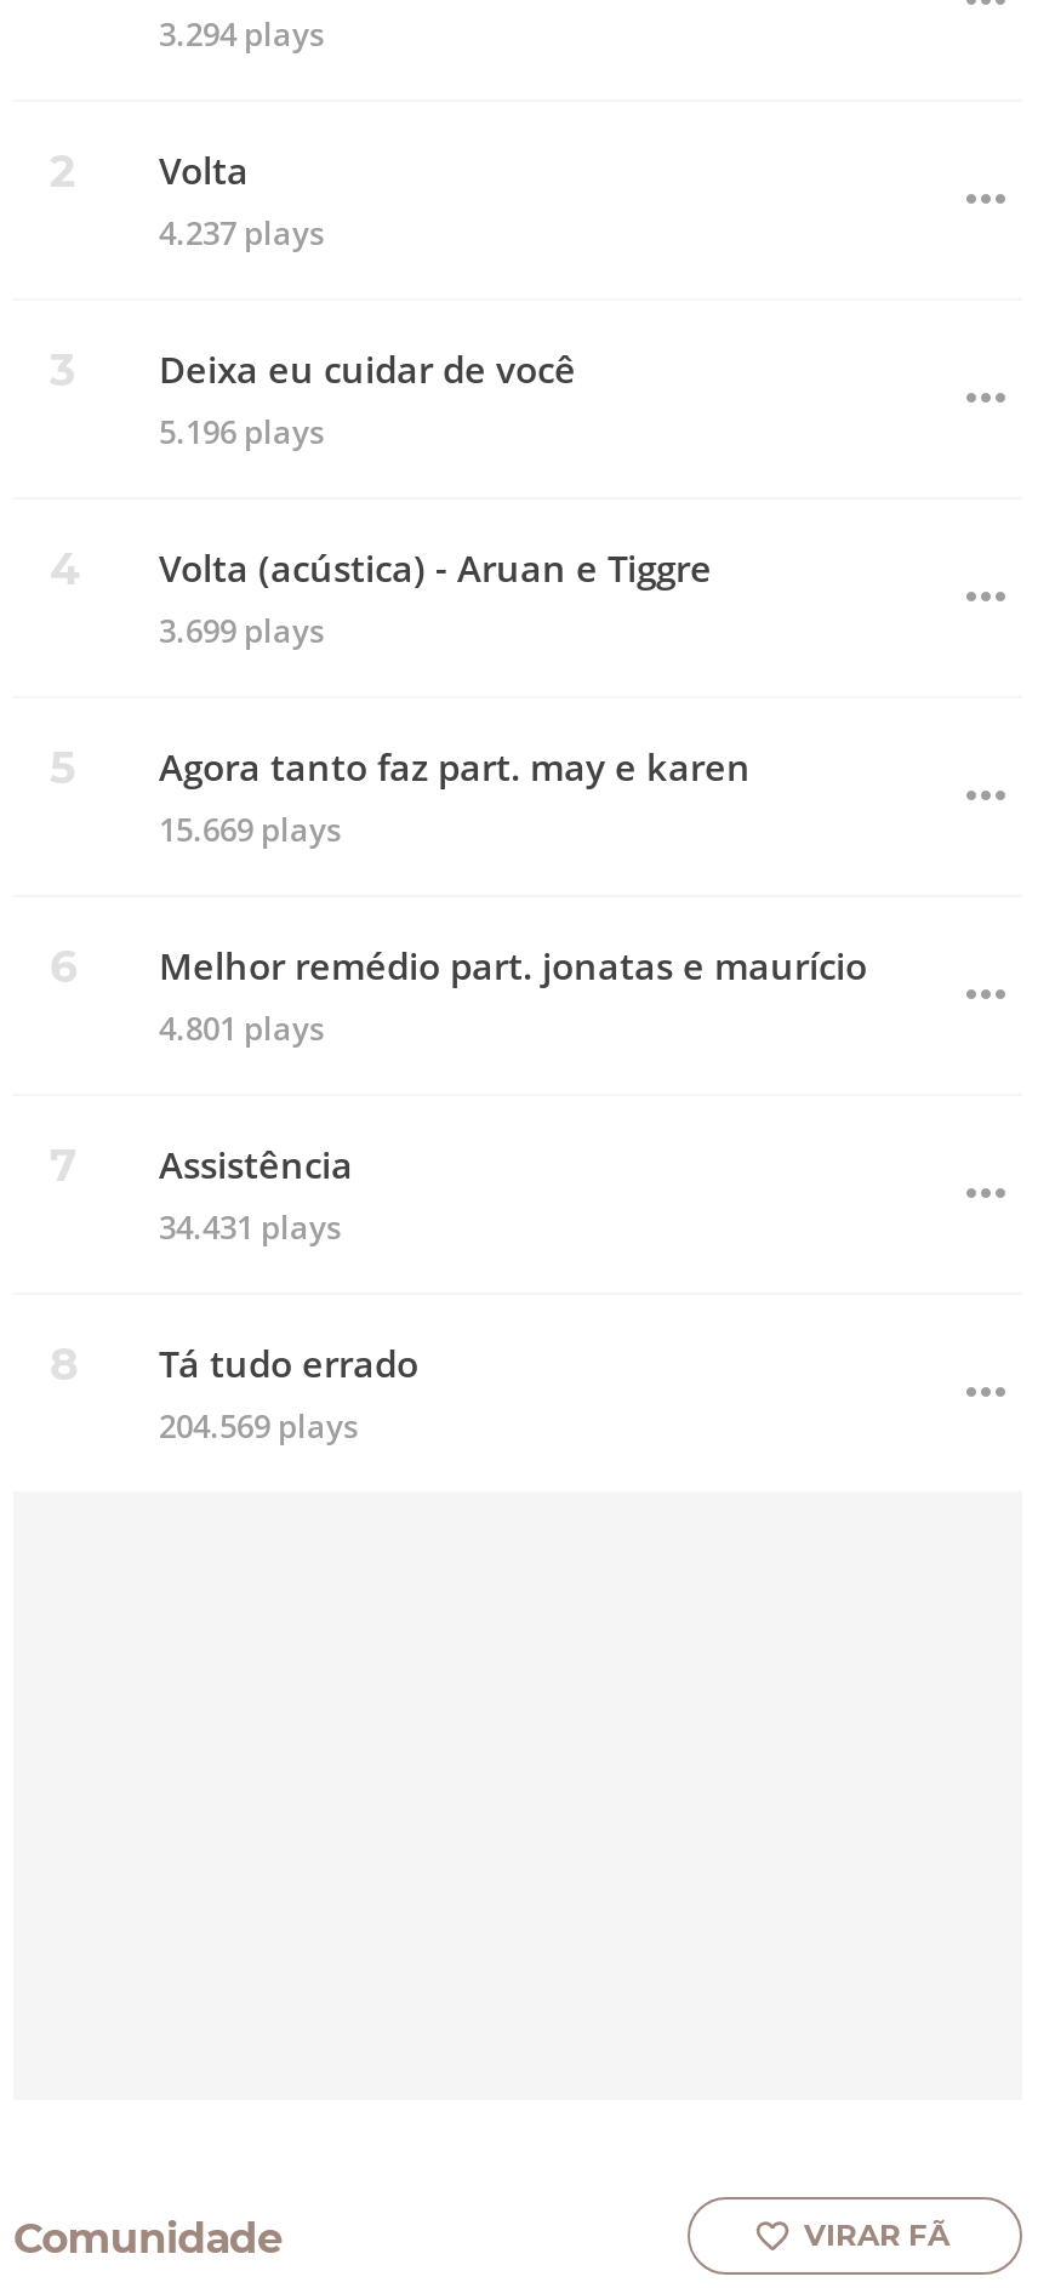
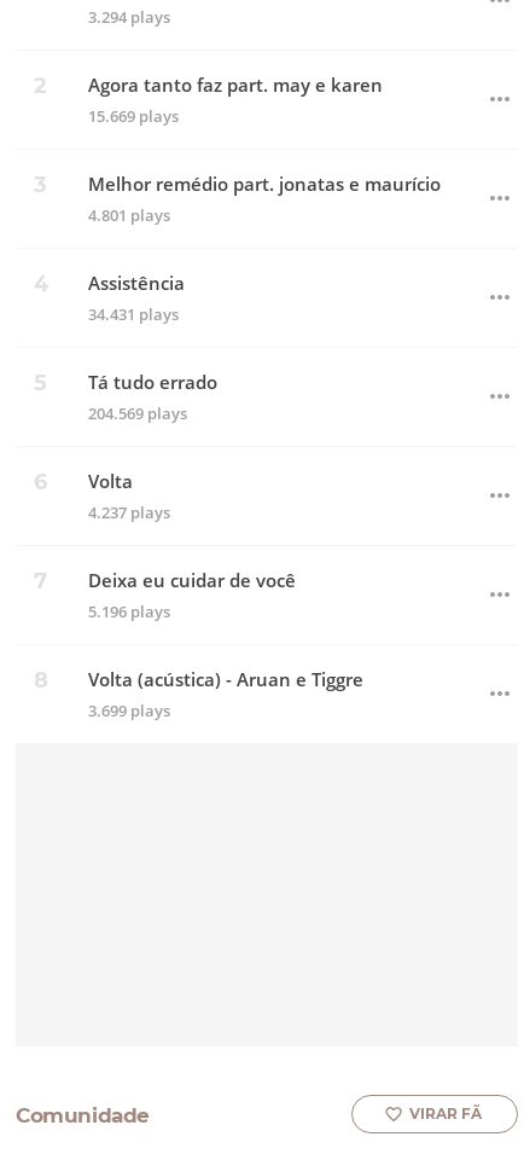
moved down: Volta | 4.237 plays | Deixa eu cuidar de você | 5.196 plays | Volta (acústica) - Aruan e Tiggre | 3.699 plays

moved up: Agora tanto faz part. may e karen | 15.669 plays | Melhor remédio part. jonatas e maurício | 4.801 plays | Assistência | 34.431 plays | Tá tudo errado | 204.569 plays
